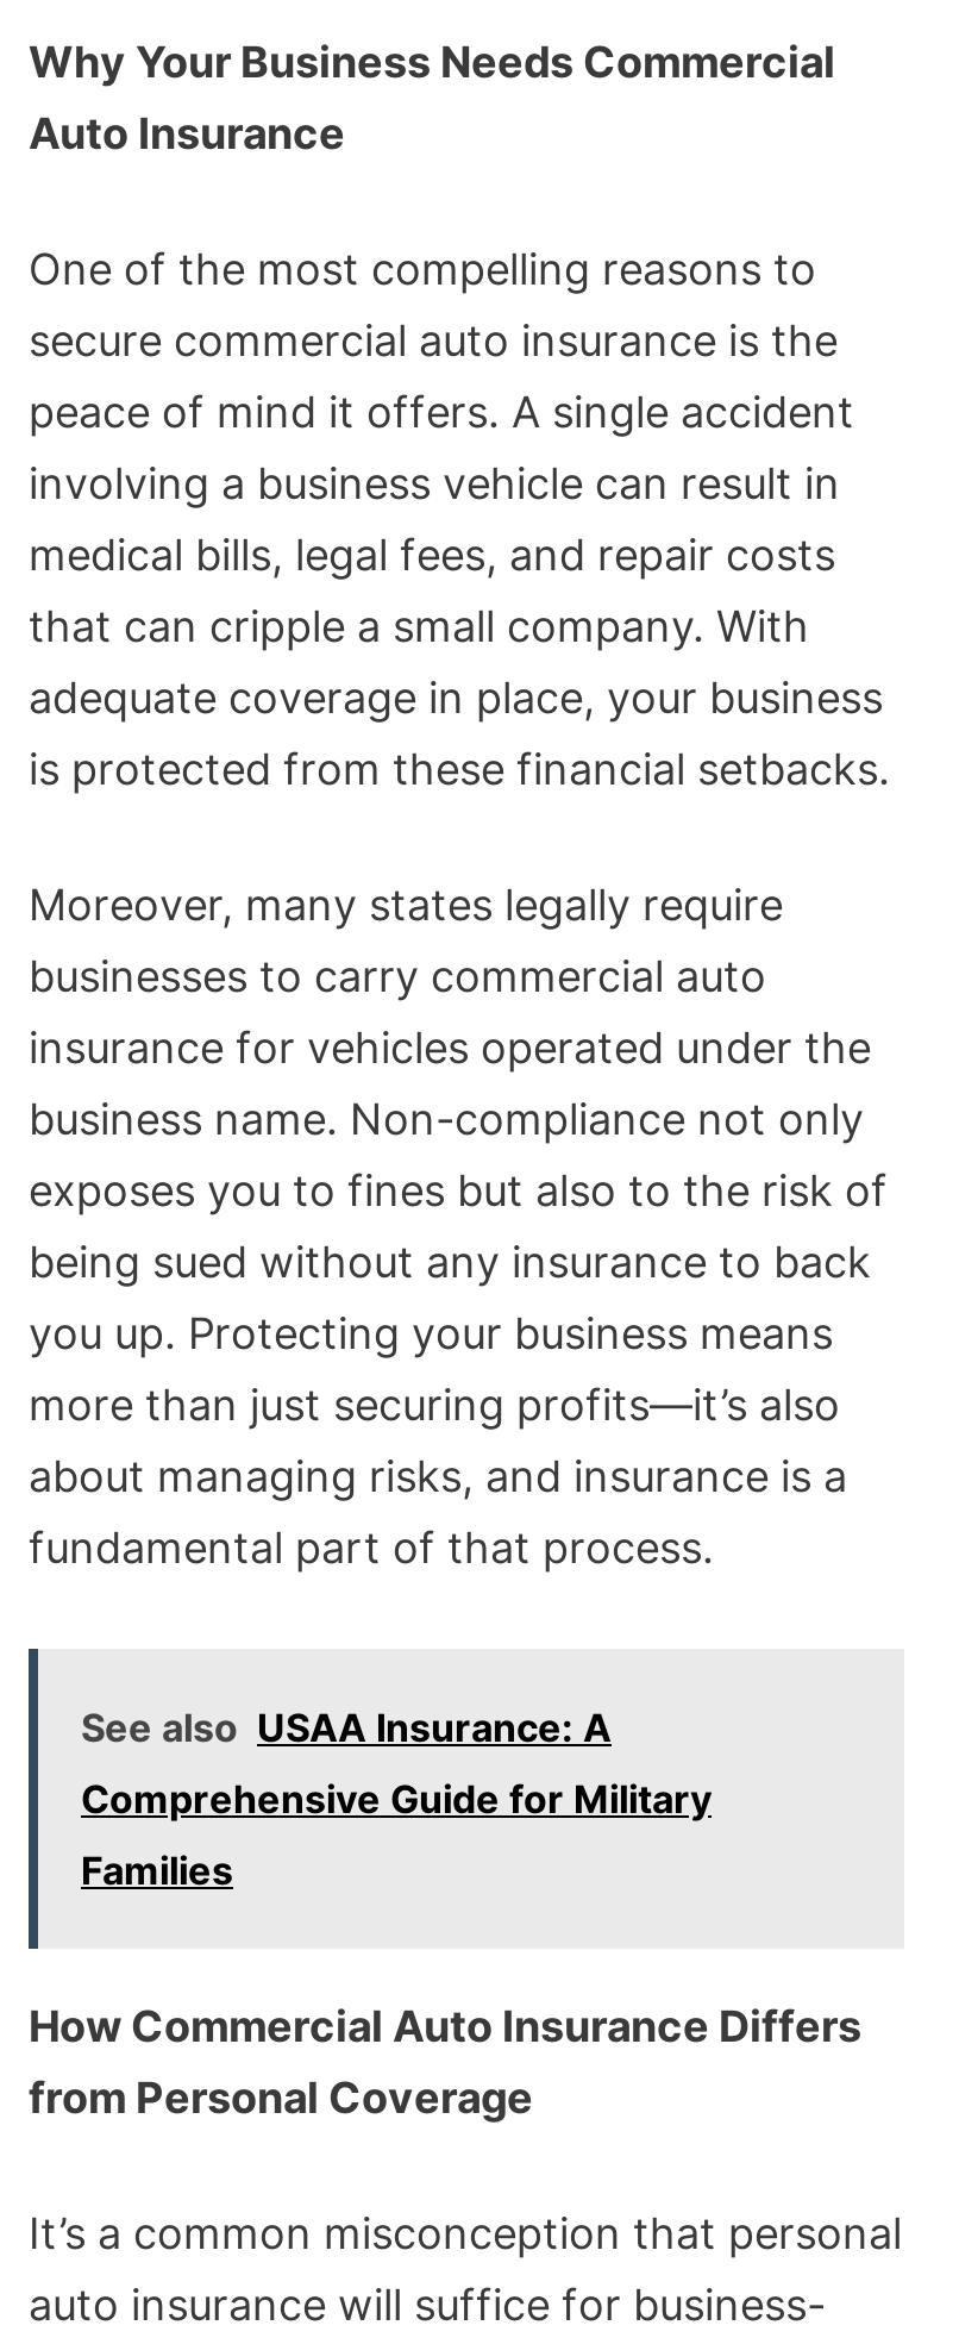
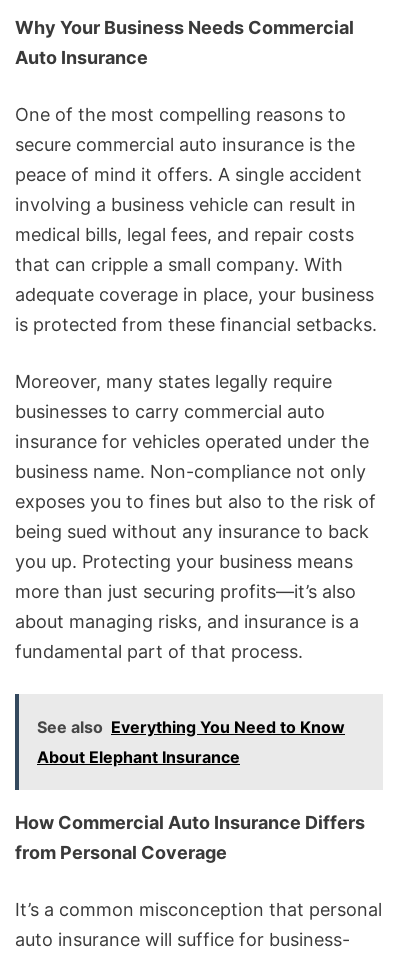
- See also USAA Insurance: A
- Comprehensive Guide for Military
- Families
+ See also Everything You Need to Know
+ About Elephant Insurance
